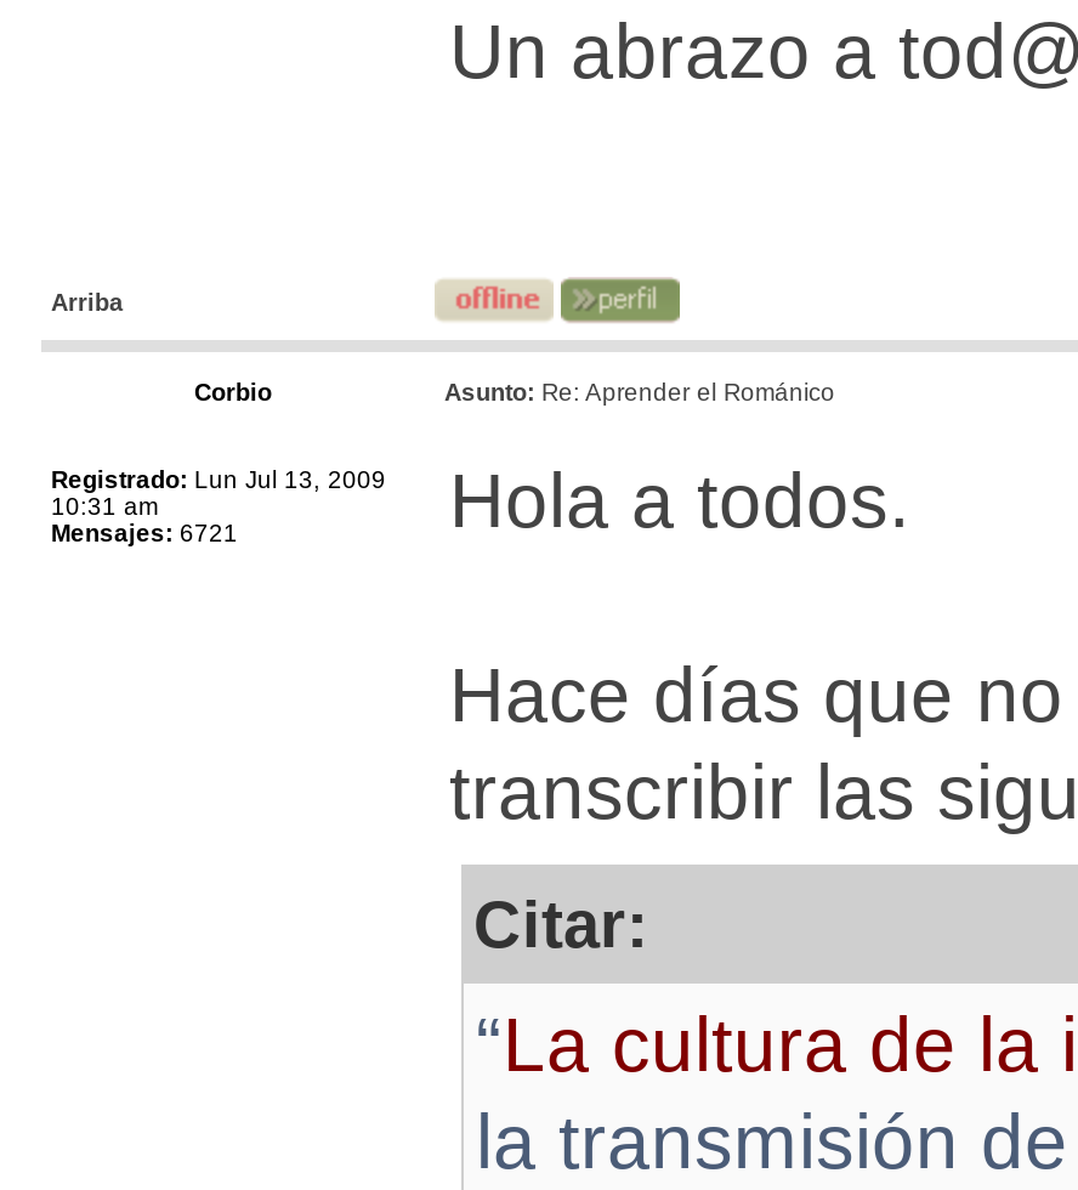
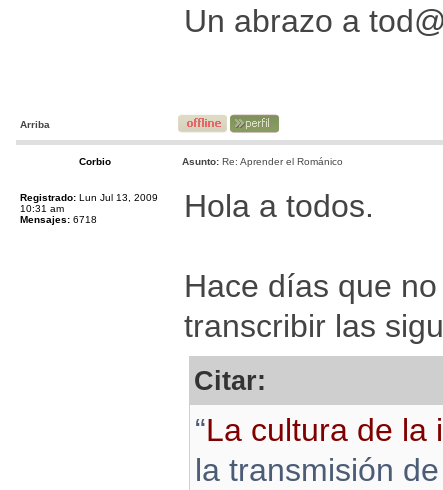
- Mensajes: 6721
+ Mensajes: 6718
